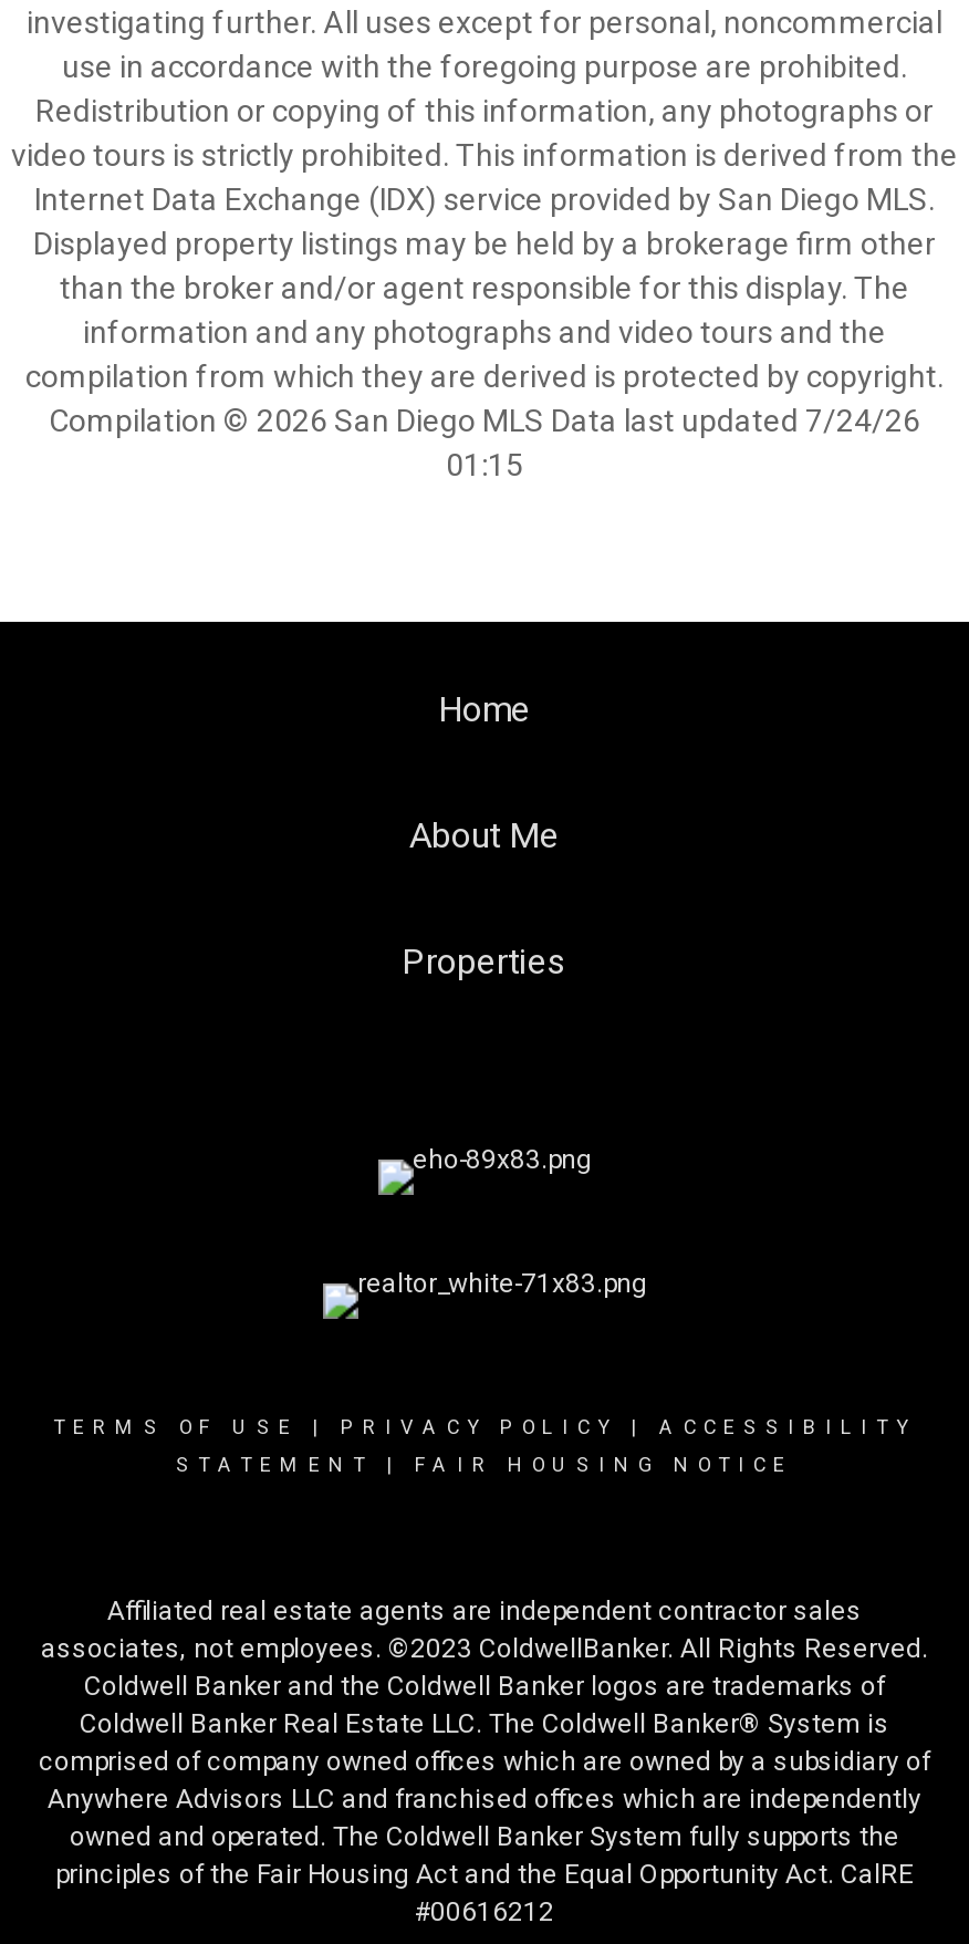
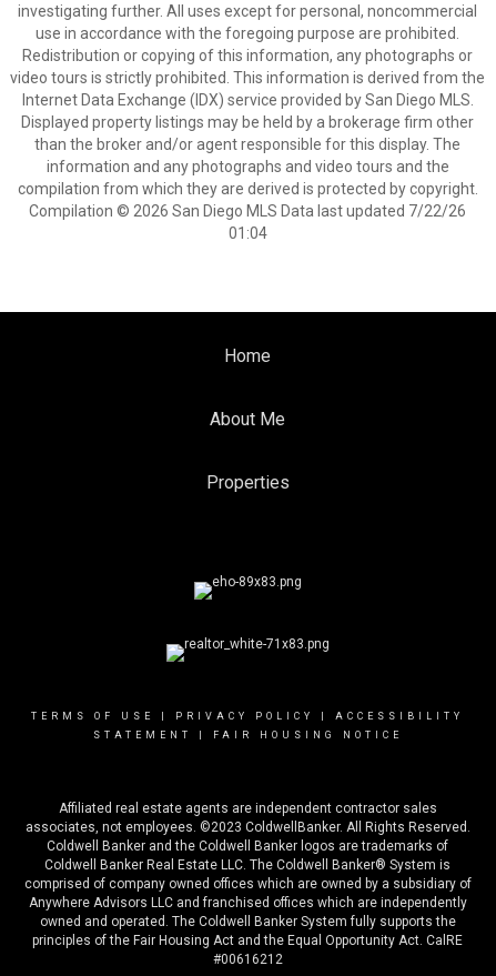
- Compilation © 2026 San Diego MLS Data last updated 7/24/26
+ Compilation © 2026 San Diego MLS Data last updated 7/22/26

- 01:15
+ 01:04
